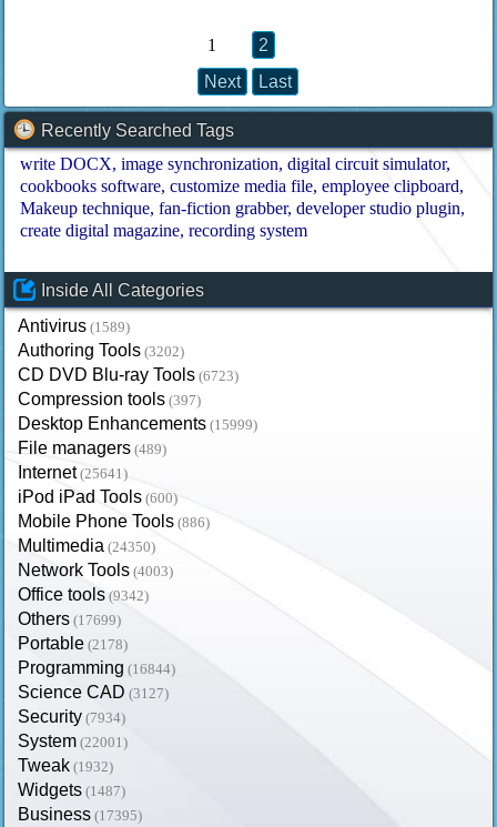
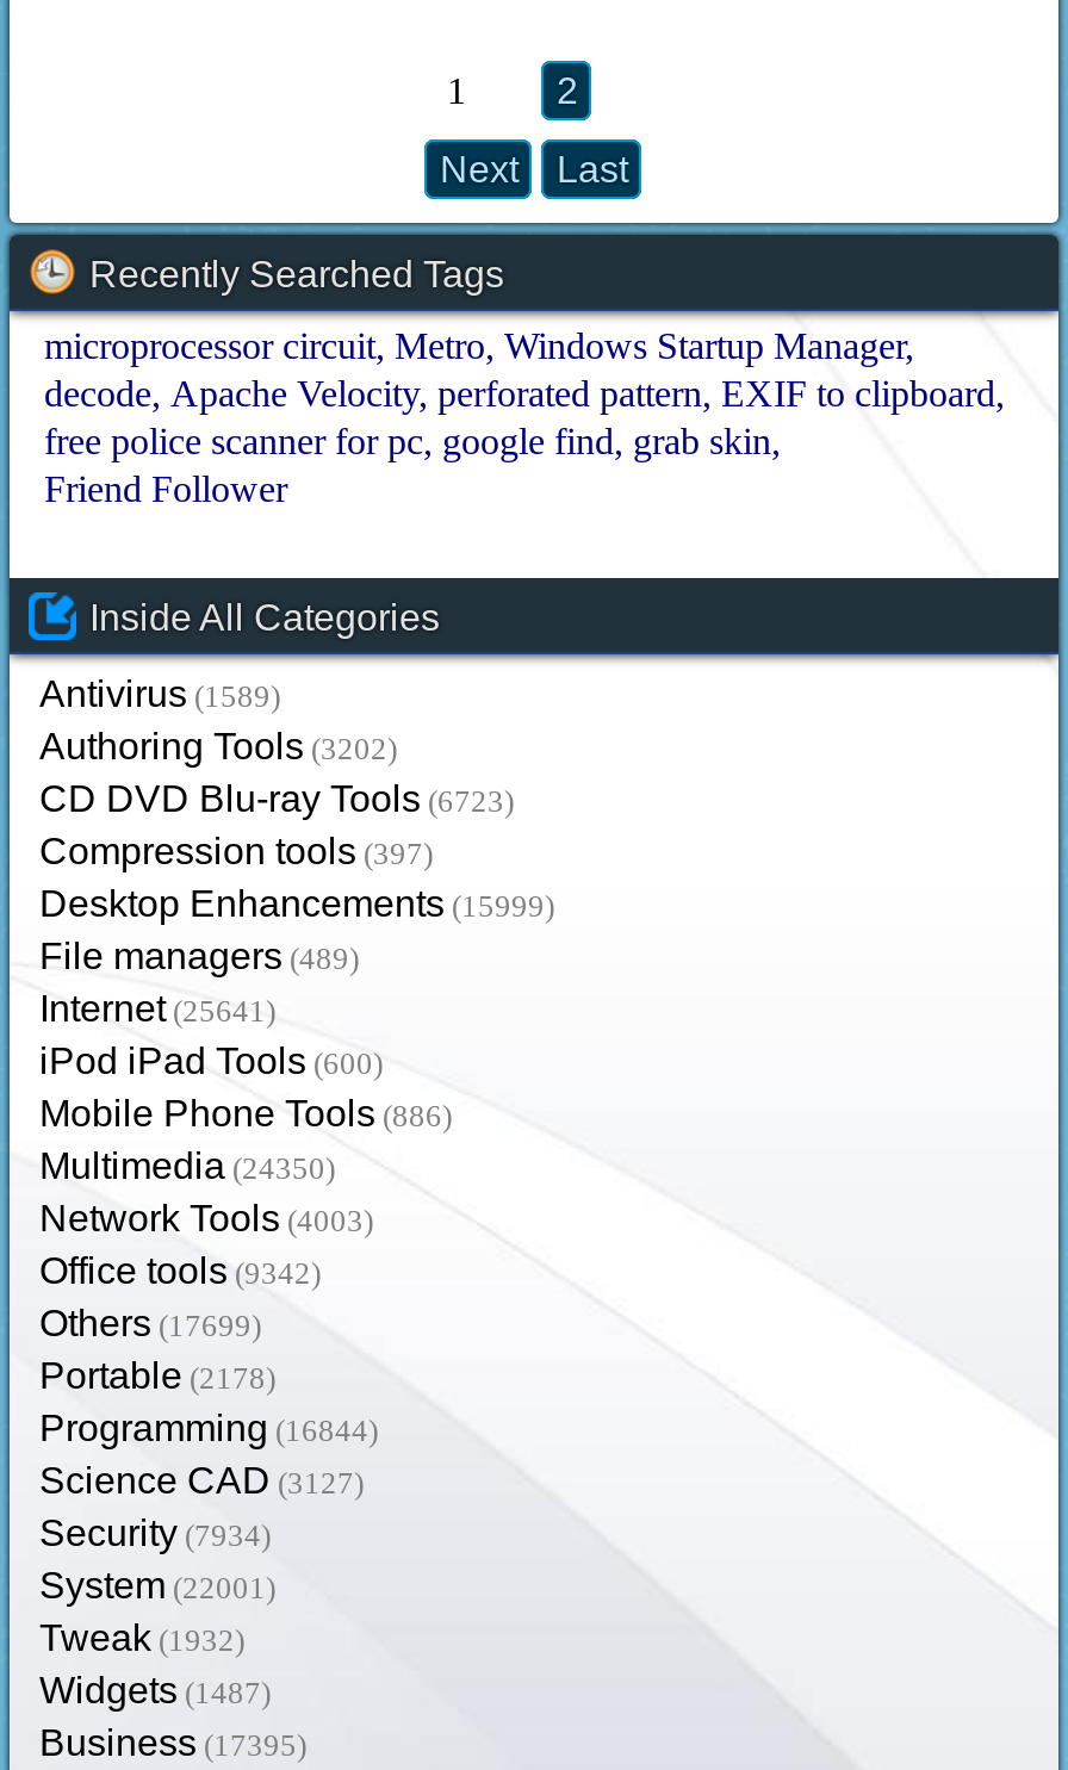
- write DOCX image synchronization digital circuit simulator
- cookbooks software customize media file employee clipboard
- Makeup technique fan-fiction grabber developer studio plugin
- create digital magazine recording system
+ microprocessor circuit Metro Windows Startup Manager
+ decode Apache Velocity perforated pattern EXIF to clipboard
+ free police scanner for pc google find grab skin
+ Friend Follower
